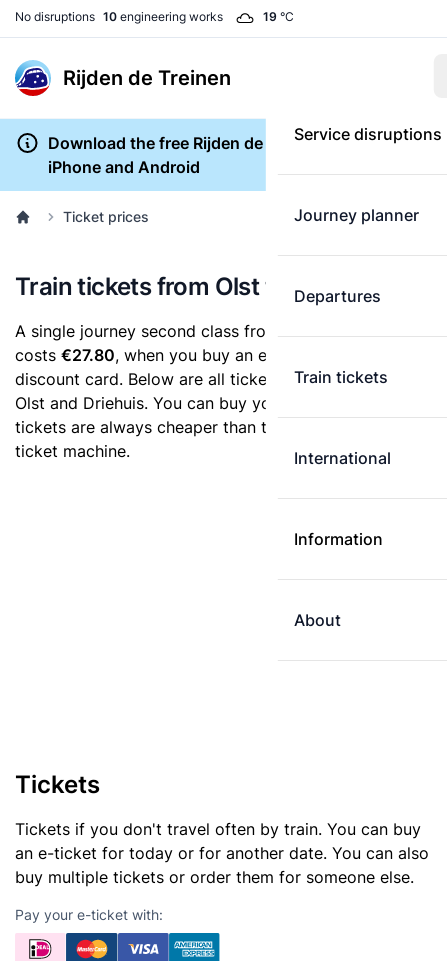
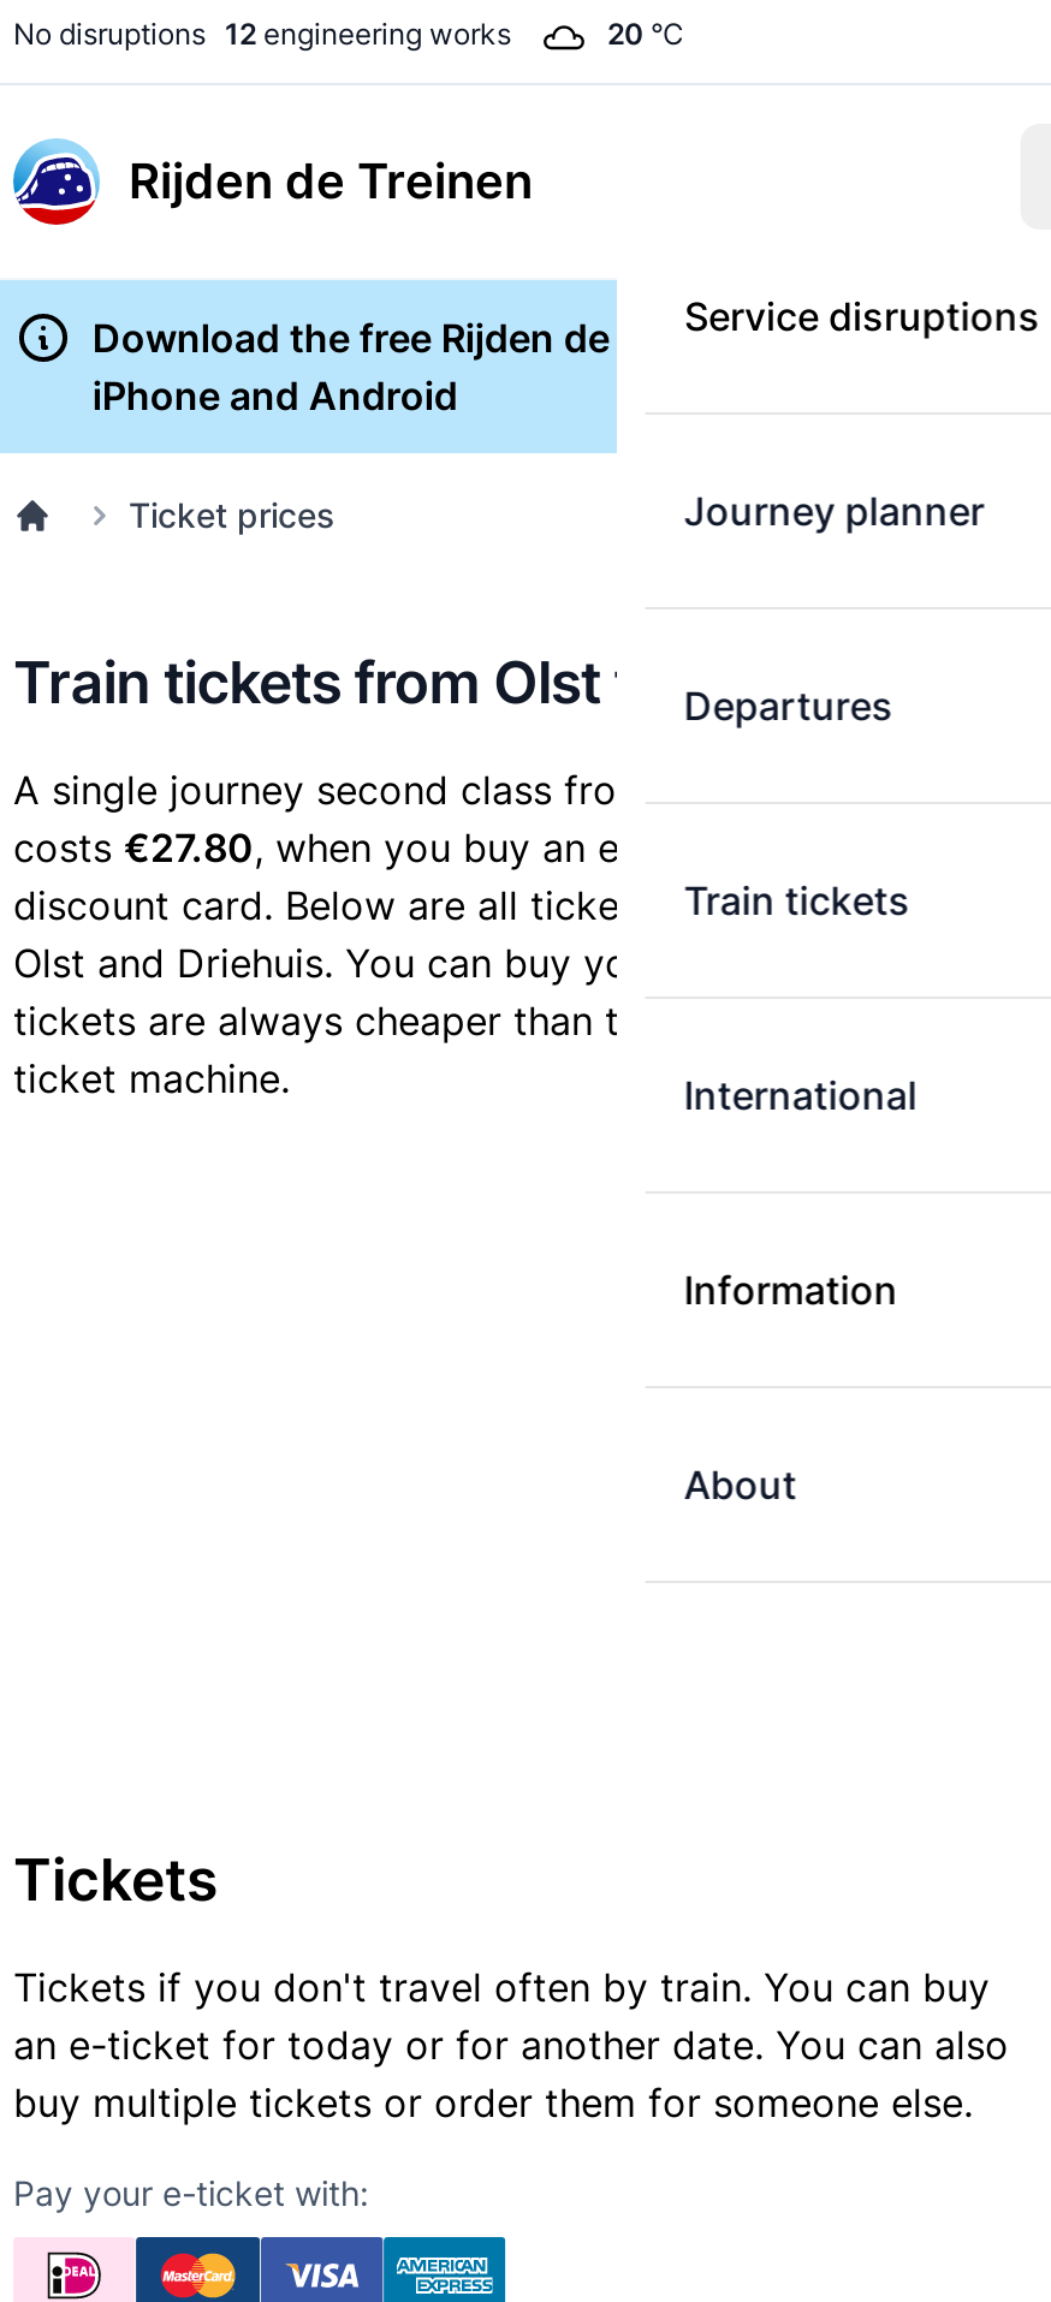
- No disruptions 10 engineering works
+ No disruptions 12 engineering works

- 19 °C
+ 20 °C
